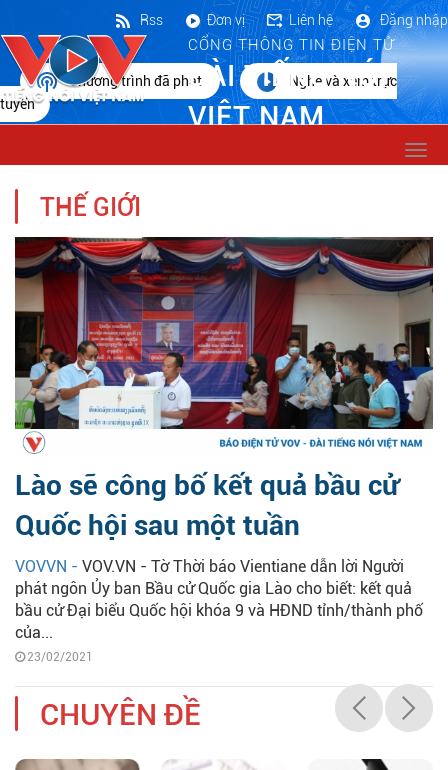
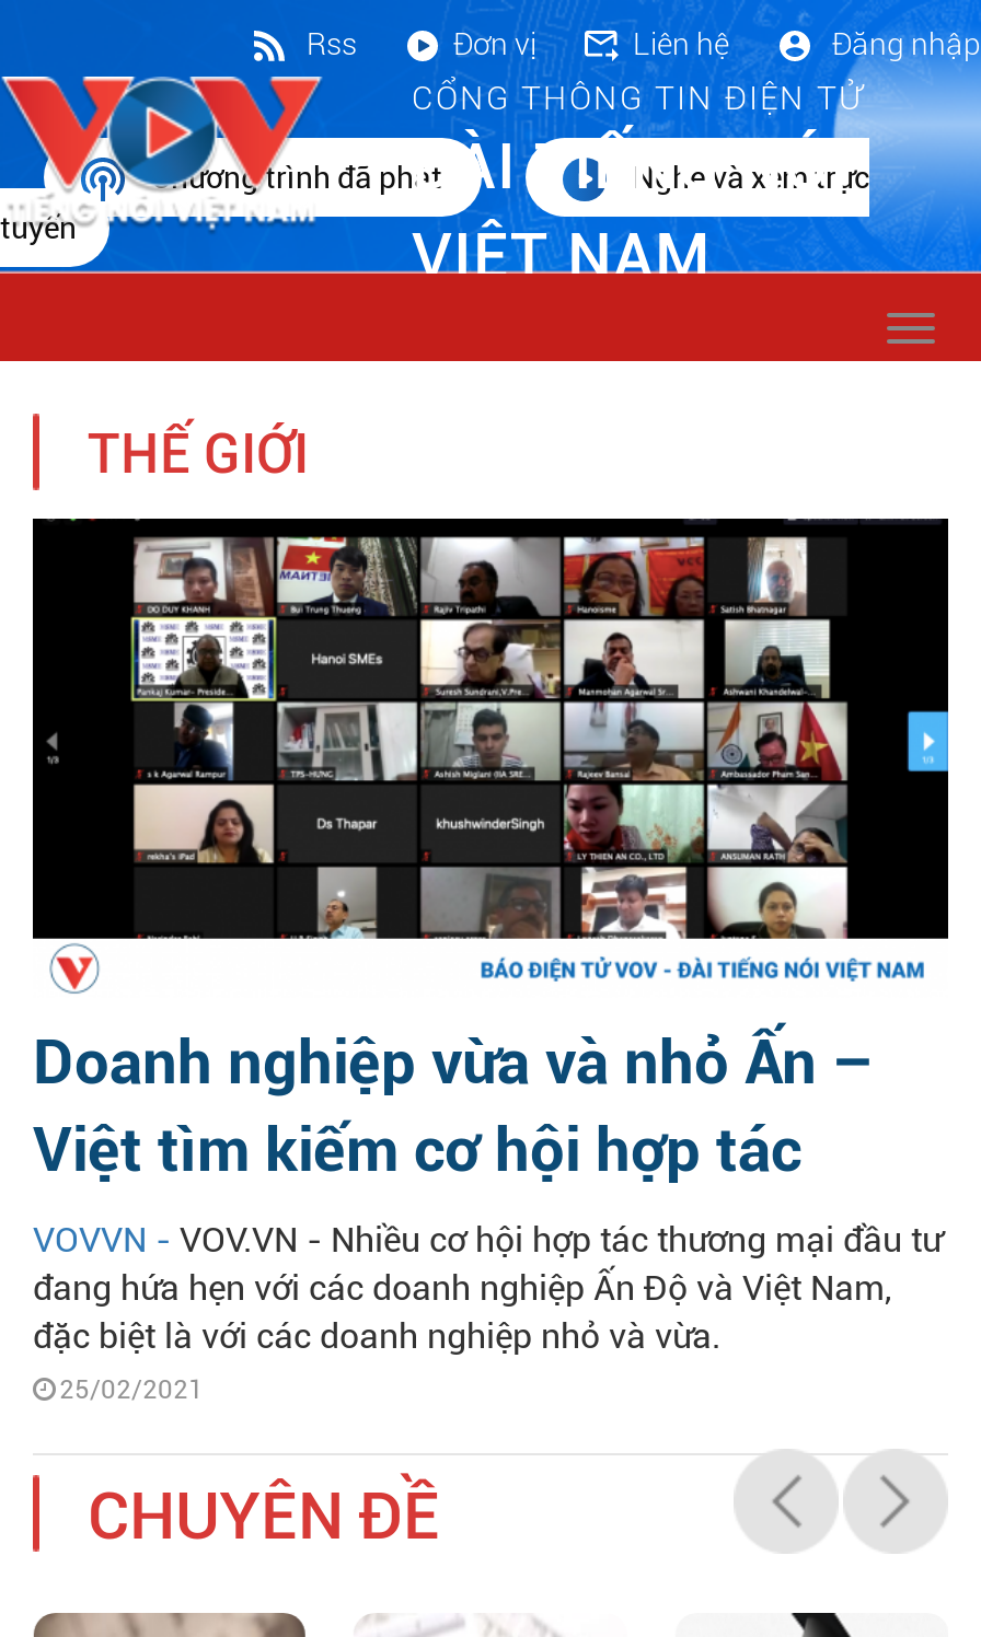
- [image]
- Lào sẽ công bố kết quả bầu cử
- Quốc hội sau một tuần
+ [image]
+ Doanh nghiệp vừa và nhỏ Ấn –
+ Việt tìm kiếm cơ hội hợp tác

- VOVVN - VOV.VN - Tờ Thời báo Vientiane dẫn lời Người
- phát ngôn Ủy ban Bầu cử Quốc gia Lào cho biết: kết quả
- bầu cử Đại biểu Quốc hội khóa 9 và HĐND tỉnh/thành phố
- của...
- 23/02/2021
+ VOVVN - VOV.VN - Nhiều cơ hội hợp tác thương mại đầu tư
+ đang hứa hẹn với các doanh nghiệp Ấn Độ và Việt Nam,
+ đặc biệt là với các doanh nghiệp nhỏ và vừa.
+ 25/02/2021
